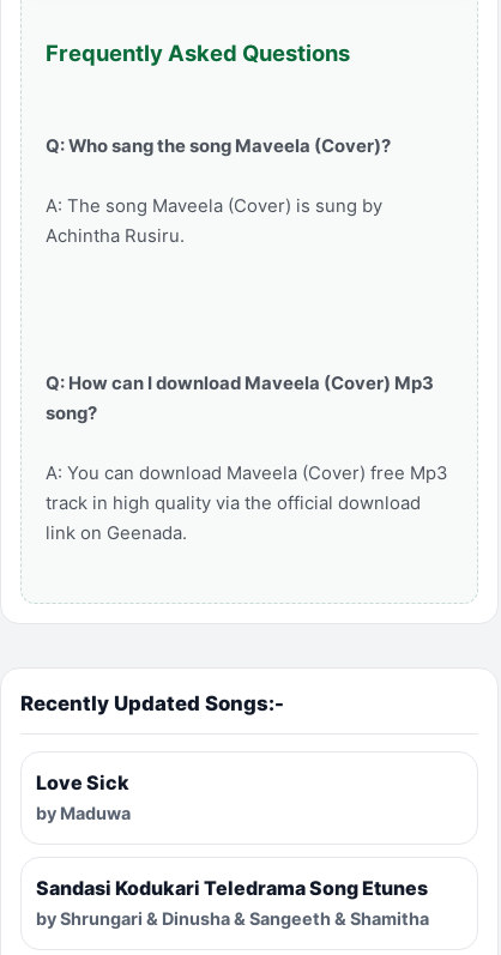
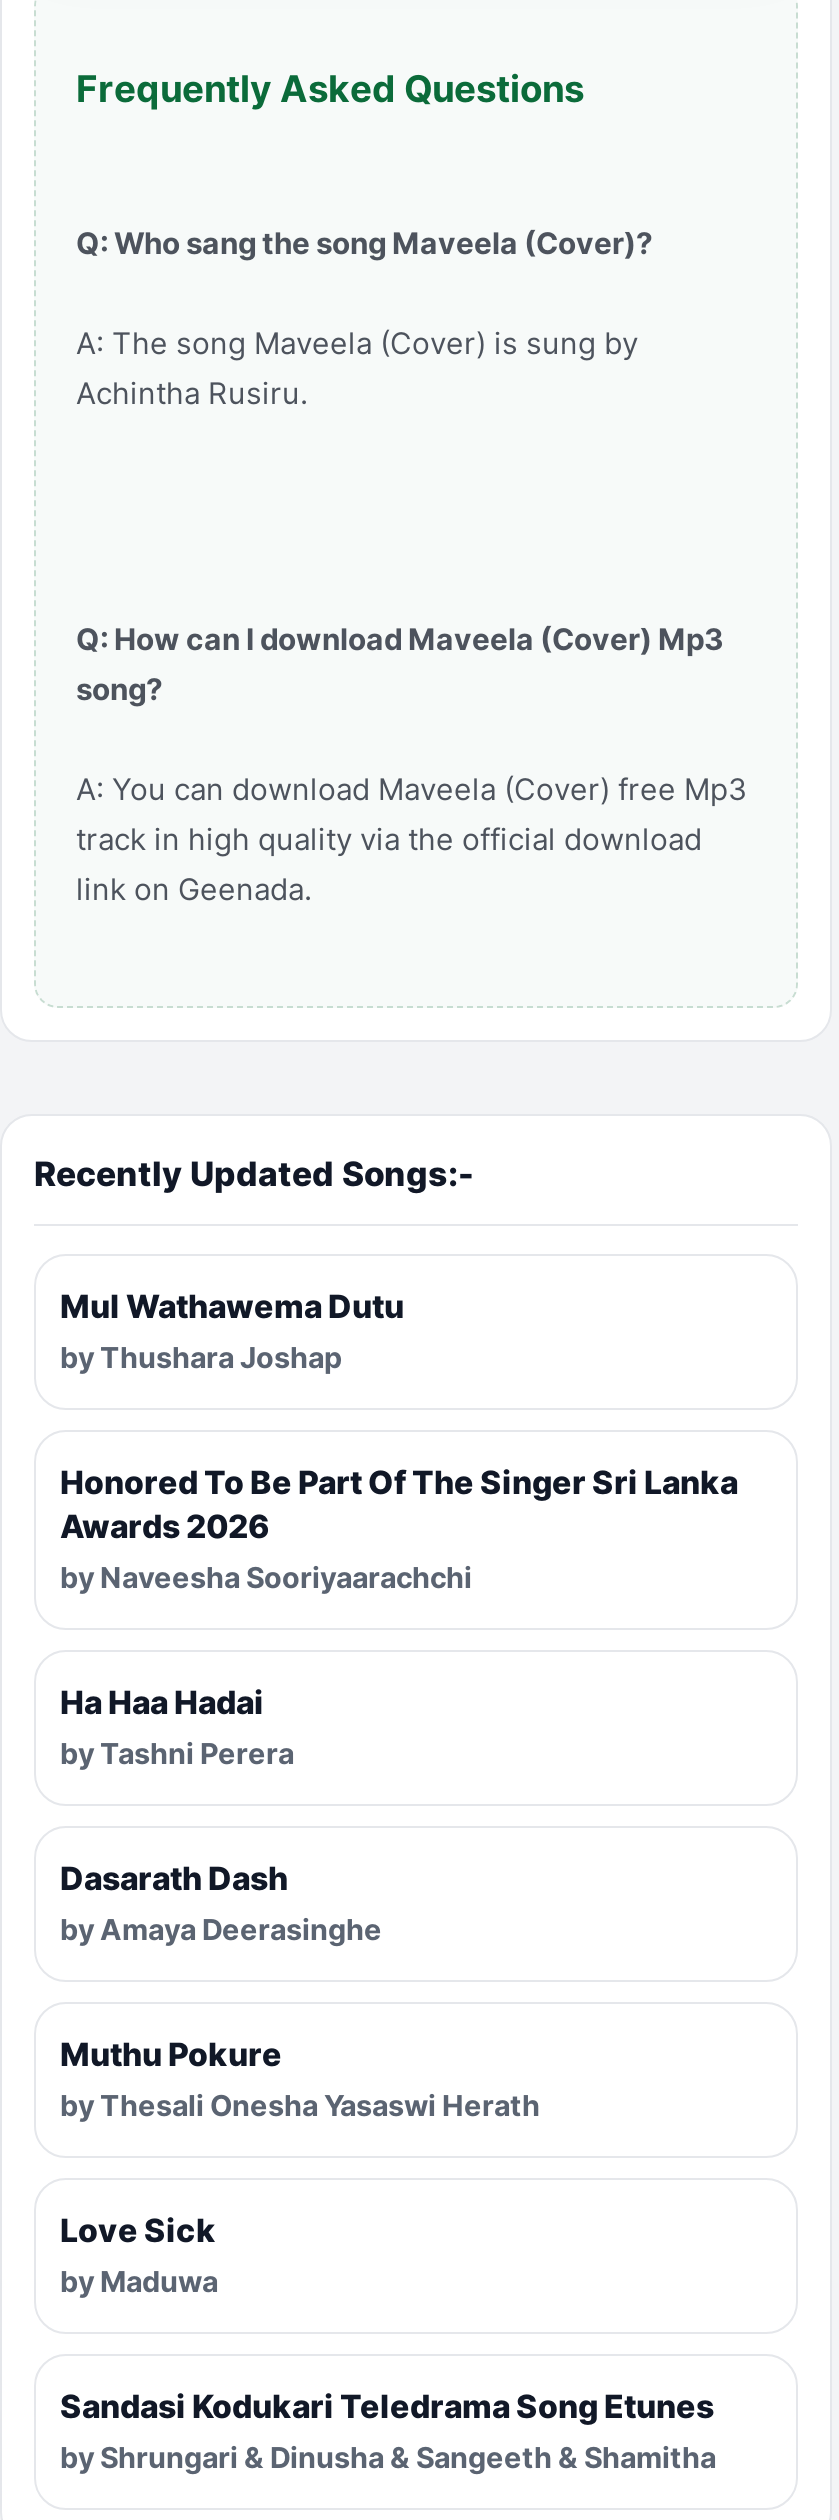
+ Mul Wathawema Dutu
+ by Thushara Joshap
+ Honored To Be Part Of The Singer Sri Lanka
+ Awards 2026
+ by Naveesha Sooriyaarachchi
+ Ha Haa Hadai
+ by Tashni Perera
+ Dasarath Dash
+ by Amaya Deerasinghe
+ Muthu Pokure
+ by Thesali Onesha Yasaswi Herath
